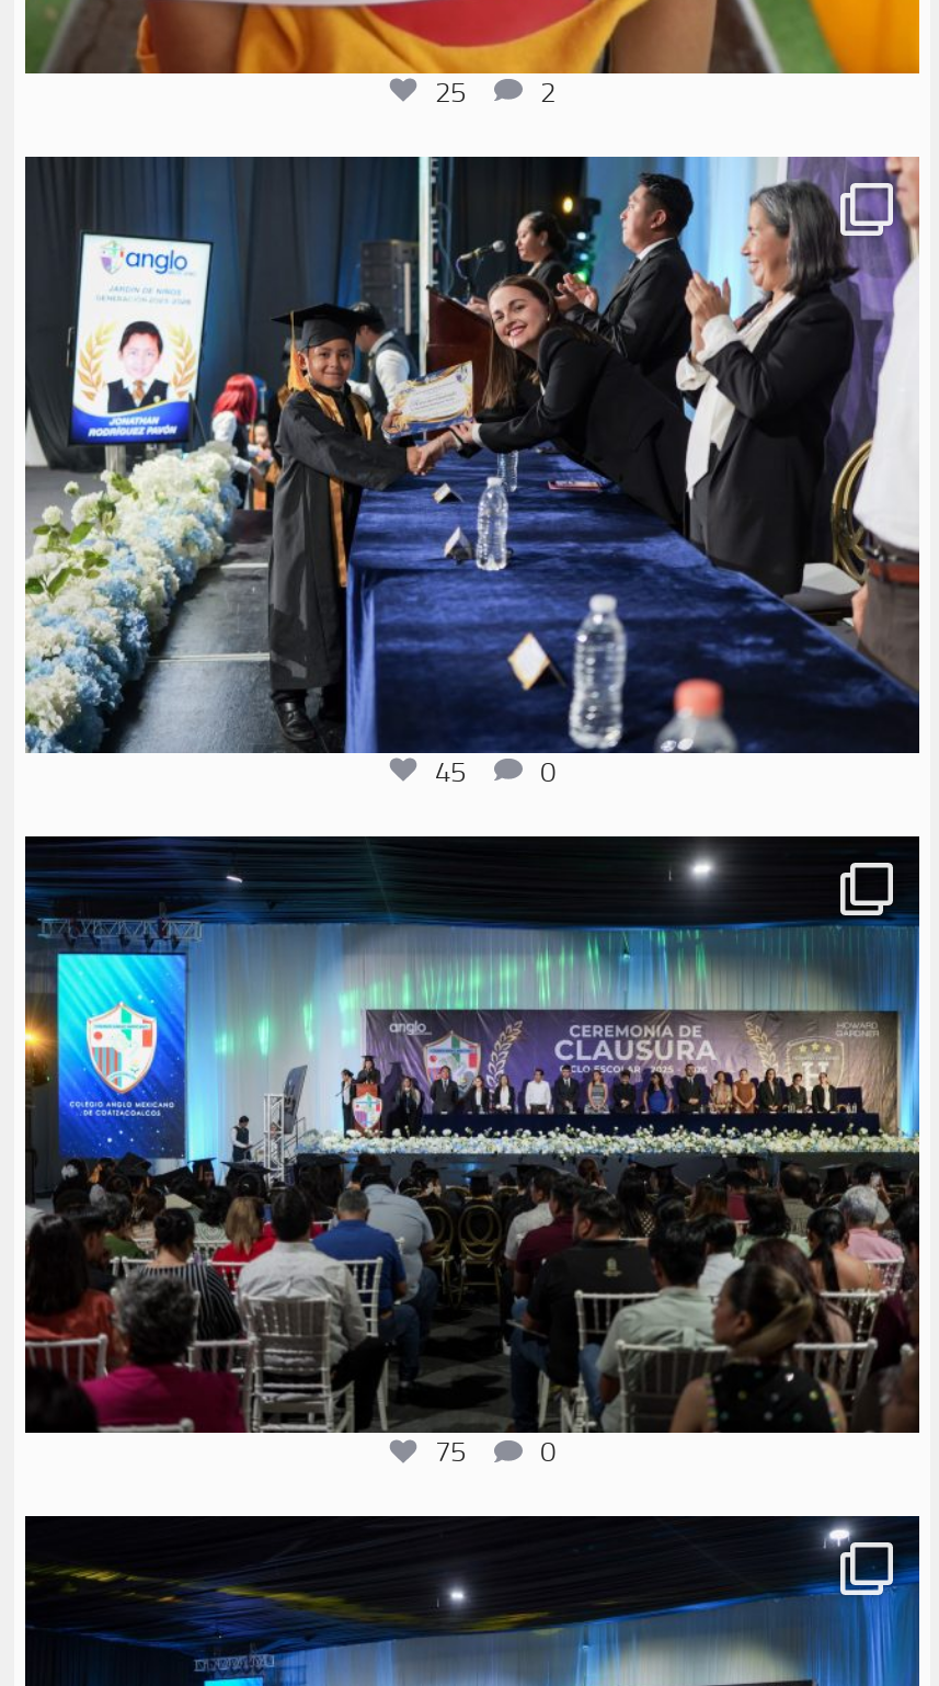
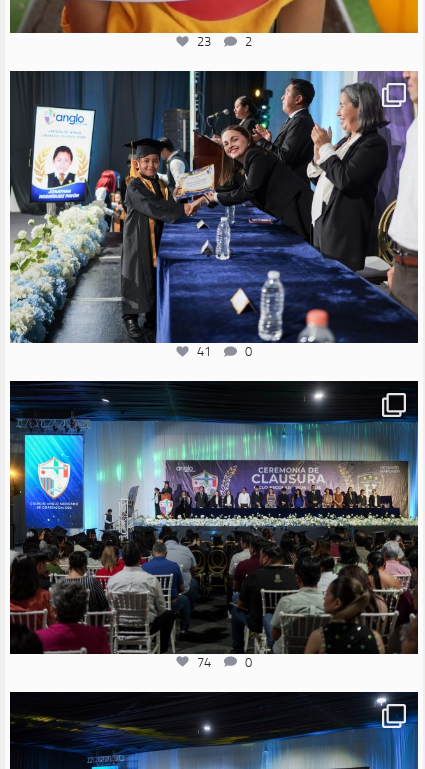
- 25
+ 23

- 45
+ 41

- 75
+ 74
